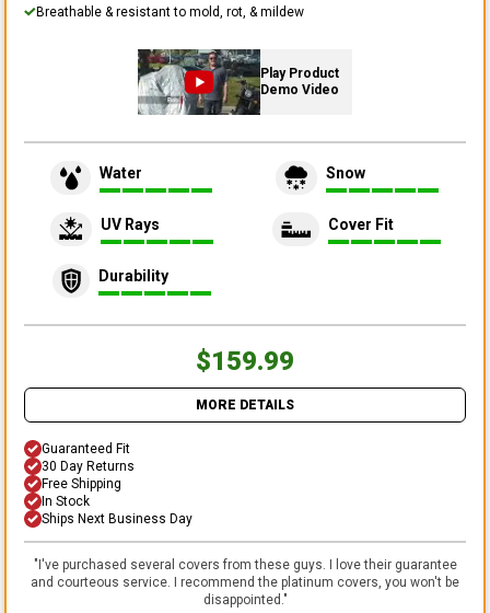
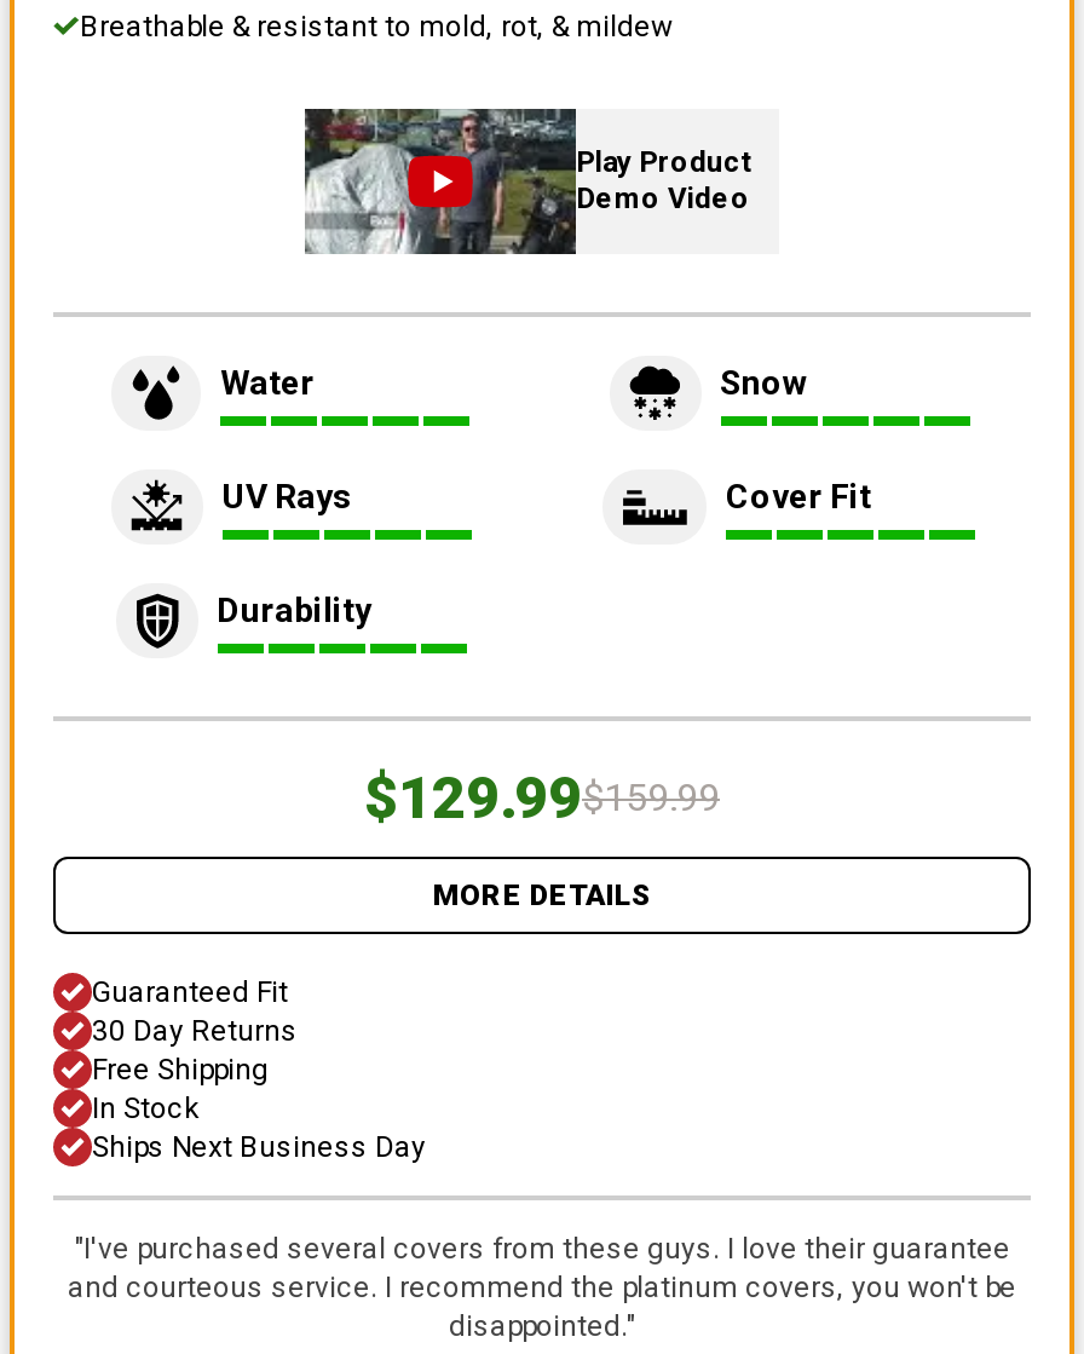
- $159.99
+ $129.99$159.99
